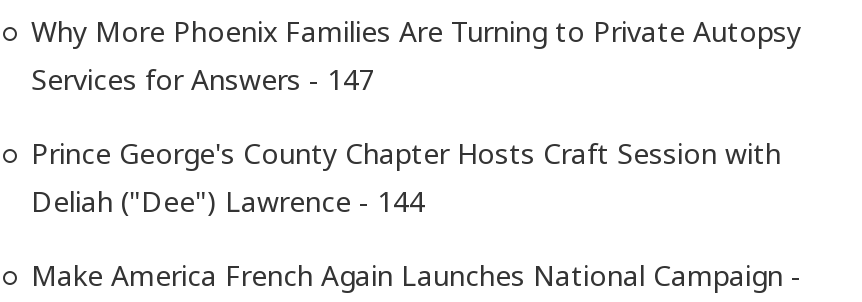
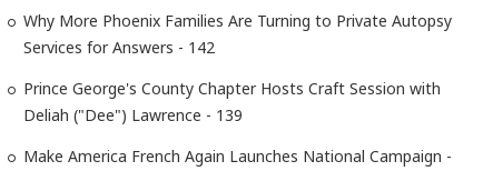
- Services for Answers - 147
+ Services for Answers - 142

- Deliah ("Dee") Lawrence - 144
+ Deliah ("Dee") Lawrence - 139
